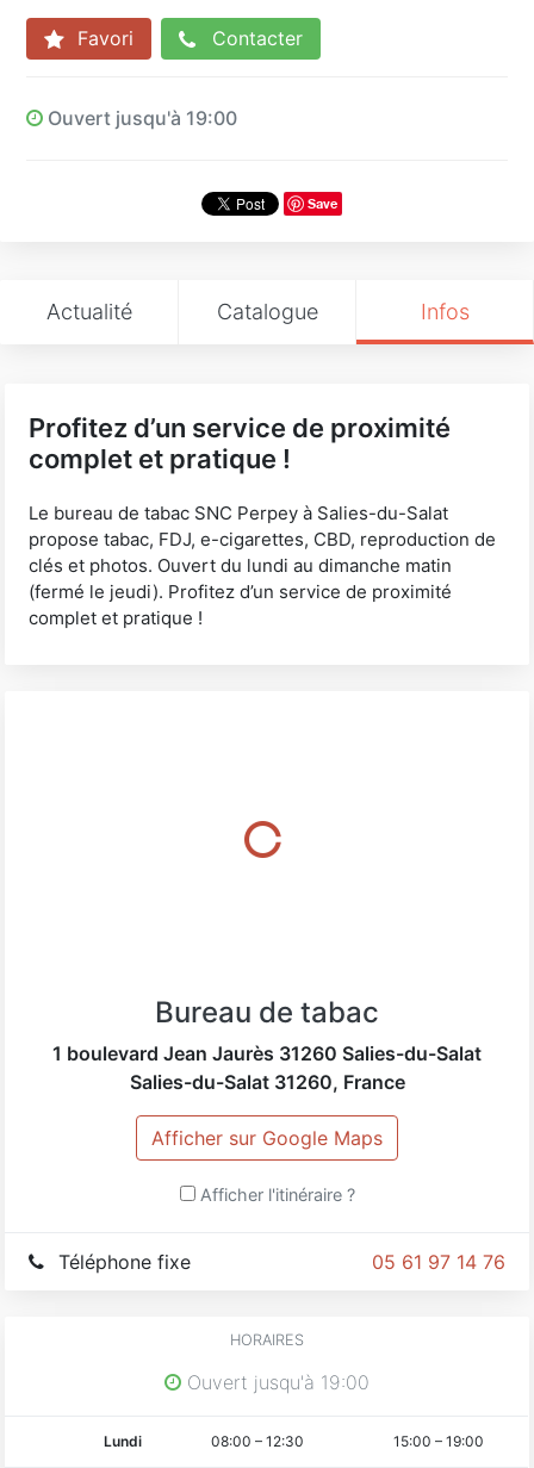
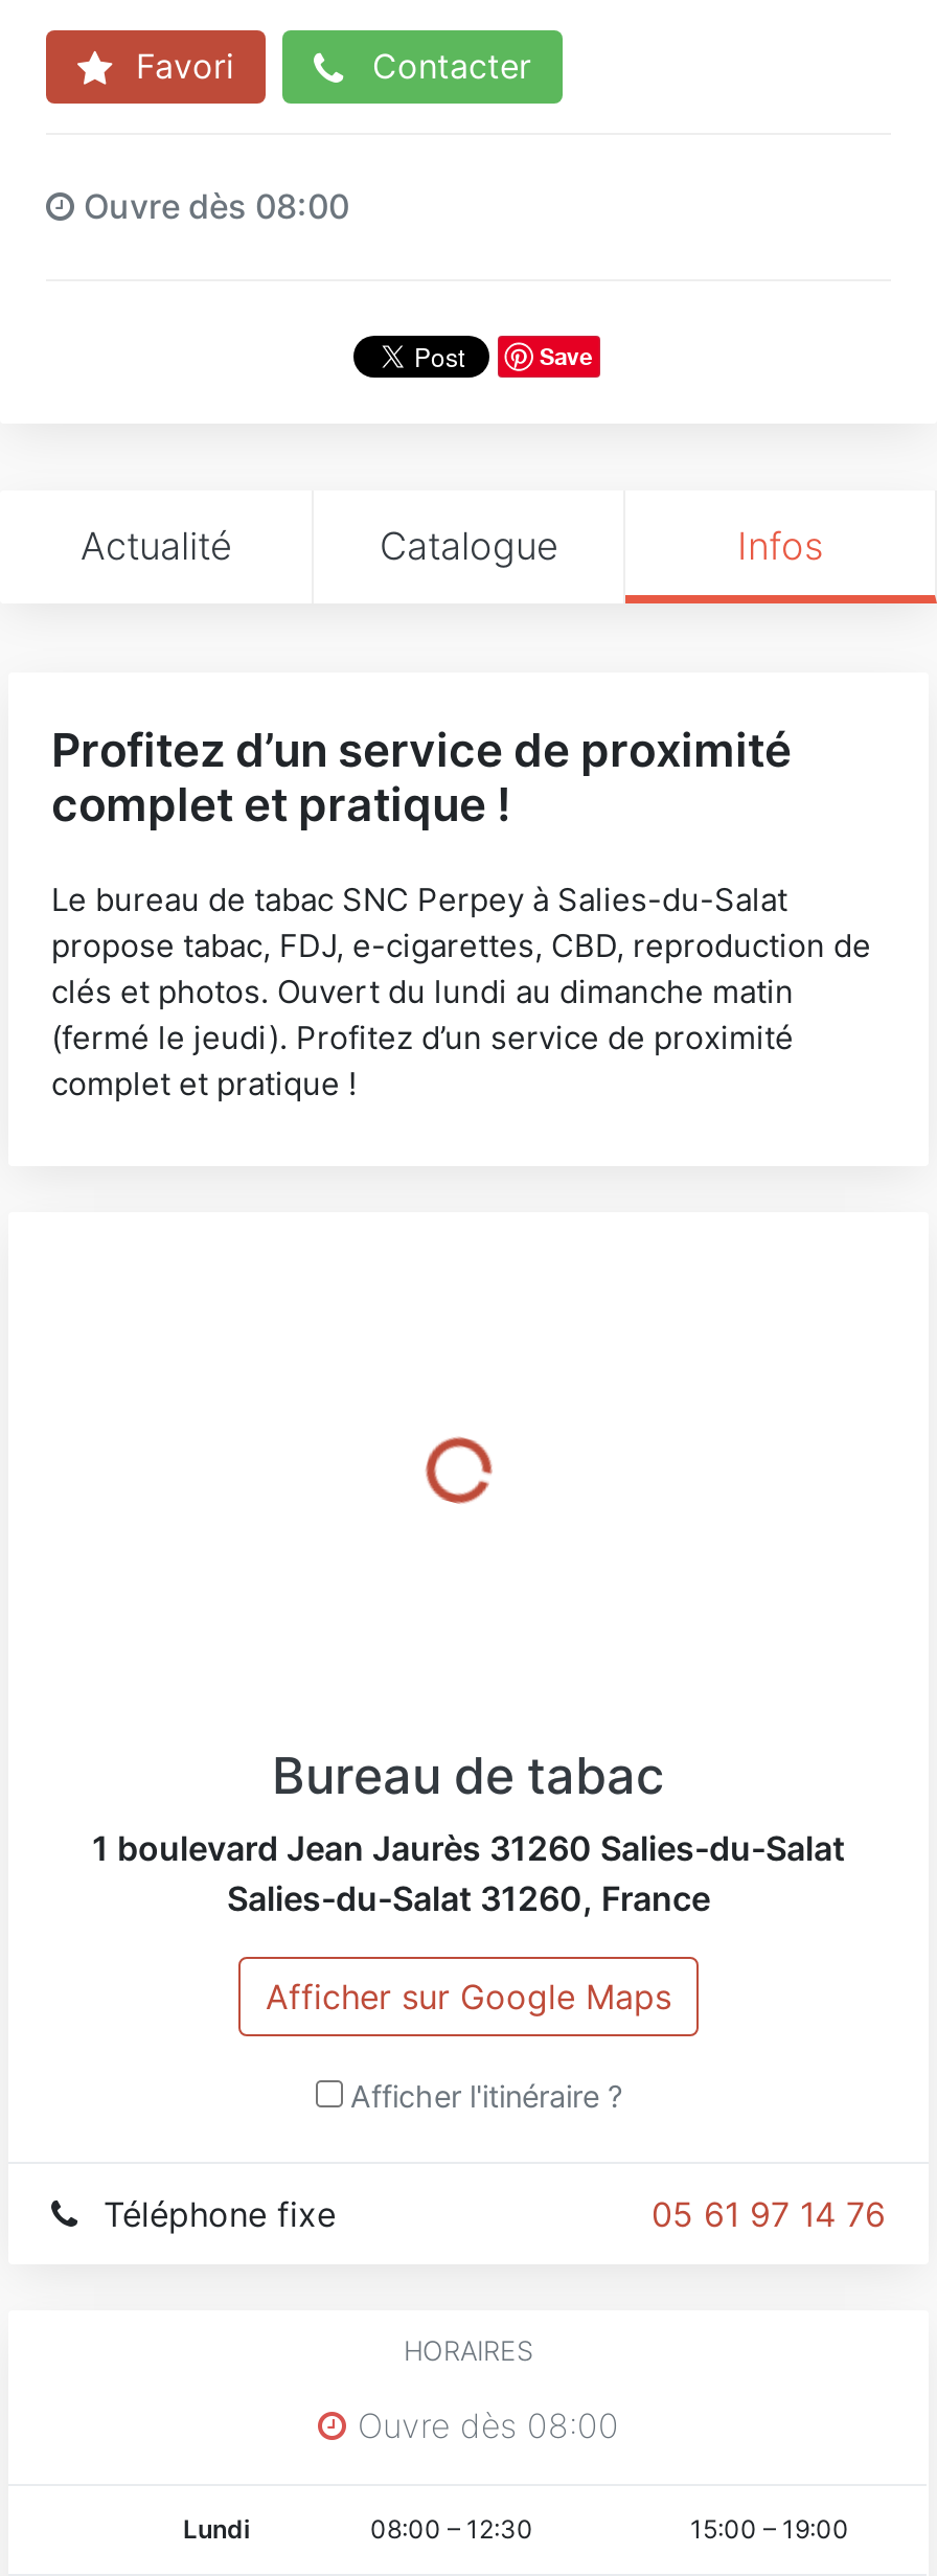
- Ouvert jusqu'à 19:00
+ Ouvre dès 08:00

- Ouvert jusqu'à 19:00
+ Ouvre dès 08:00
